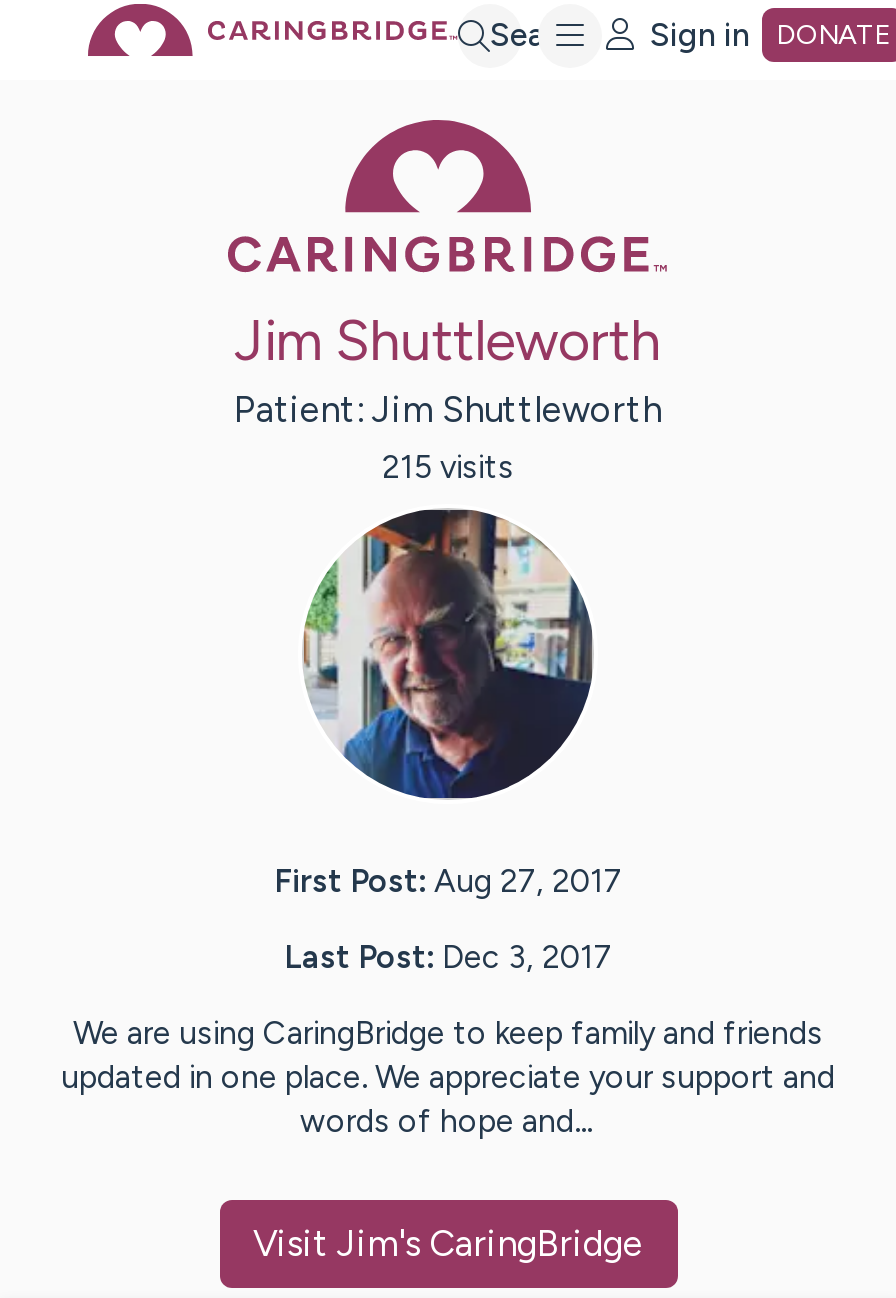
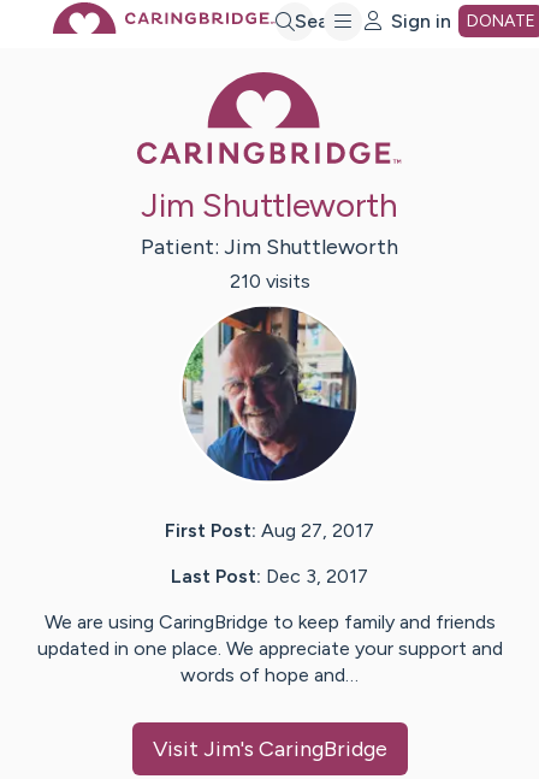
- 215 visits
+ 210 visits
